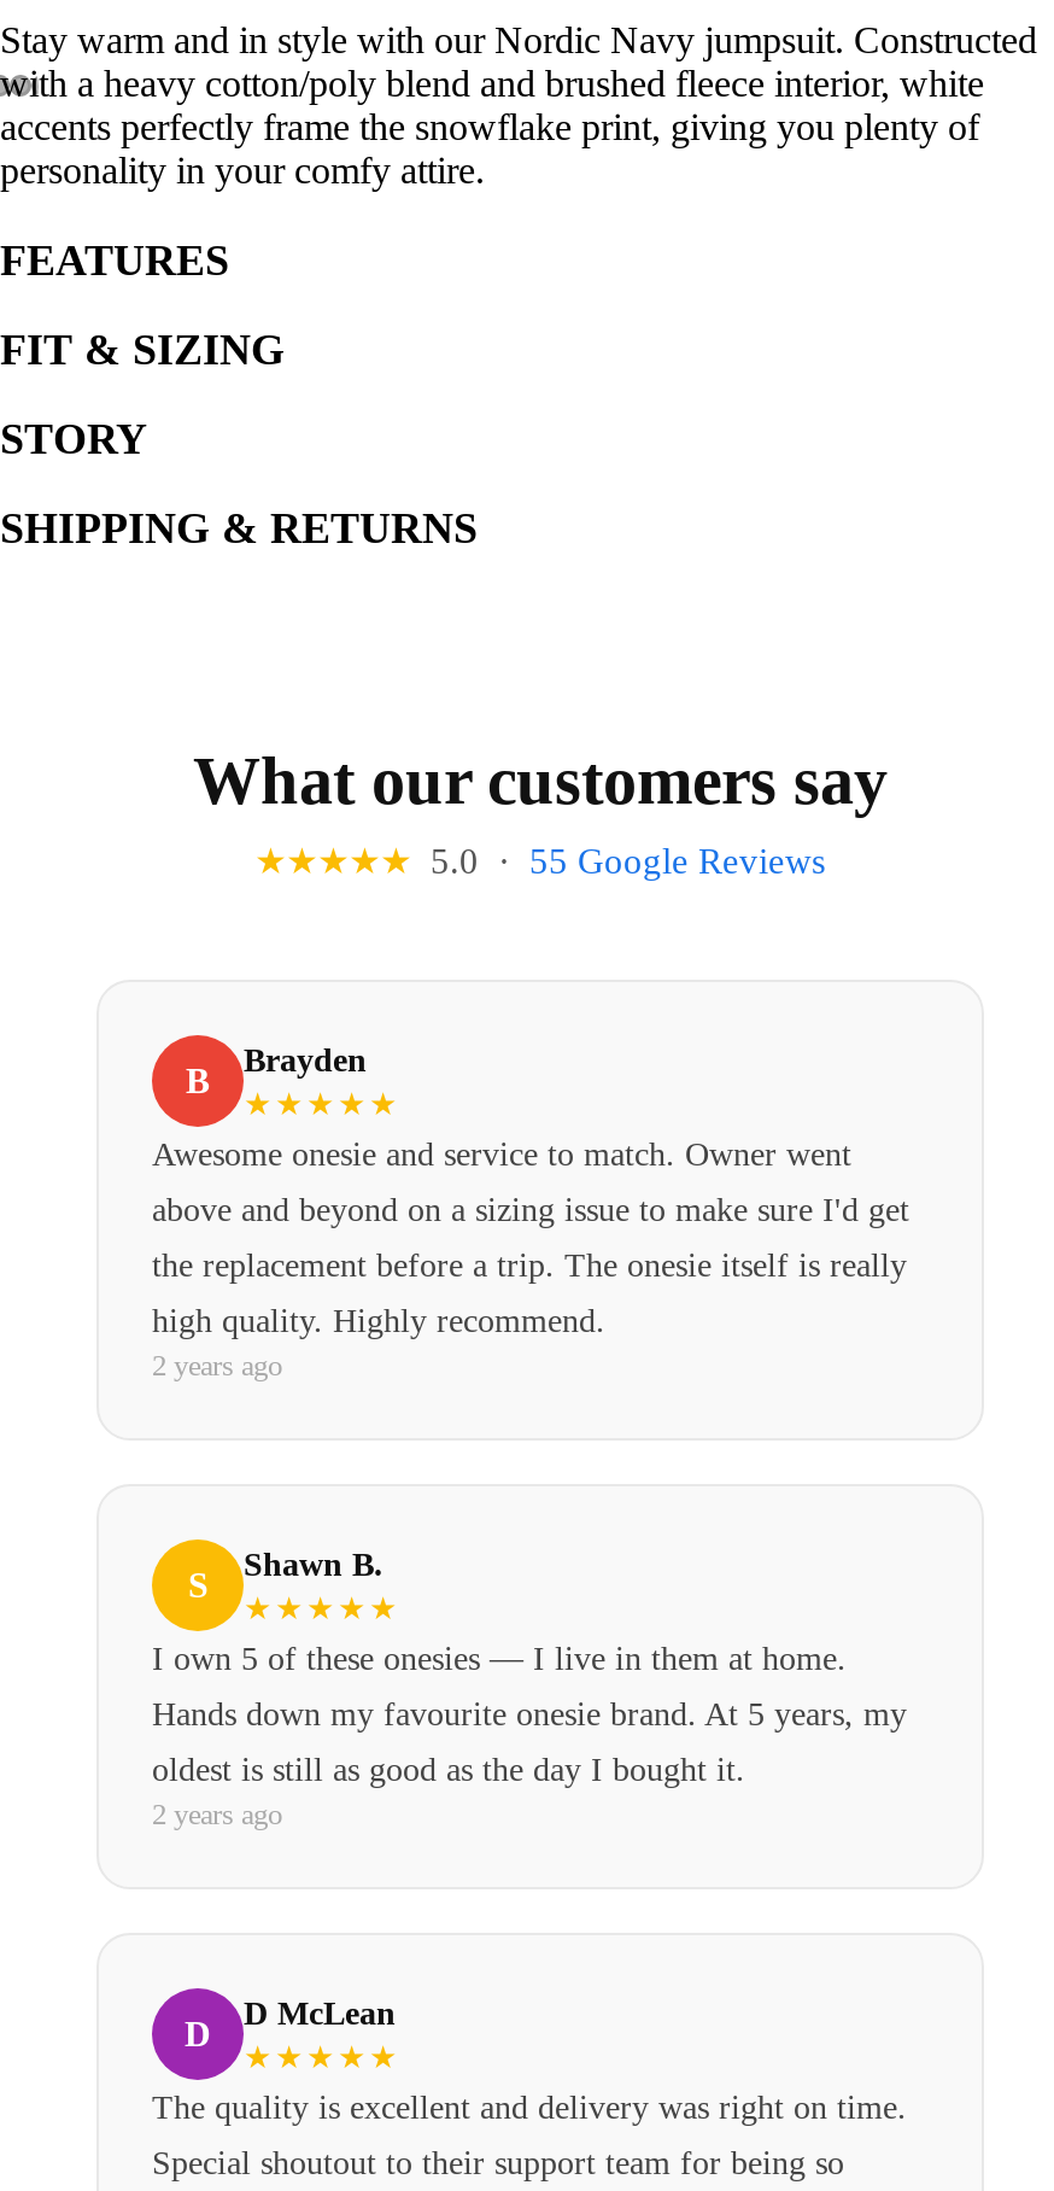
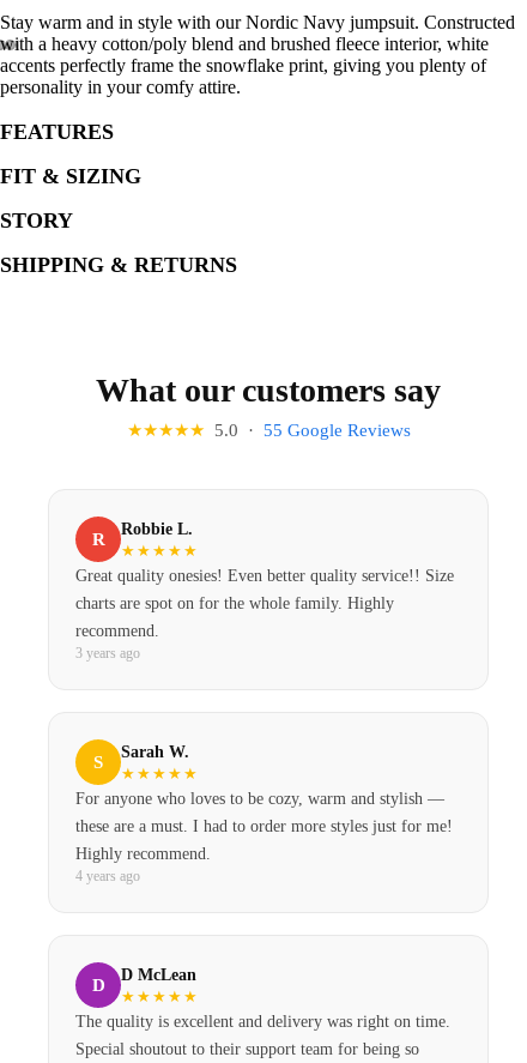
- B
- Brayden
+ R
+ Robbie L.

- Awesome onesie and service to match. Owner went
- above and beyond on a sizing issue to make sure I'd get
- the replacement before a trip. The onesie itself is really
- high quality. Highly recommend.
- 2 years ago
+ Great quality onesies! Even better quality service!! Size
+ charts are spot on for the whole family. Highly
+ recommend.
+ 3 years ago

- Shawn B.
+ Sarah W.

- I own 5 of these onesies — I live in them at home.
+ For anyone who loves to be cozy, warm and stylish —

- Hands down my favourite onesie brand. At 5 years, my
+ these are a must. I had to order more styles just for me!

- oldest is still as good as the day I bought it.
- 2 years ago
+ Highly recommend.
+ 4 years ago
